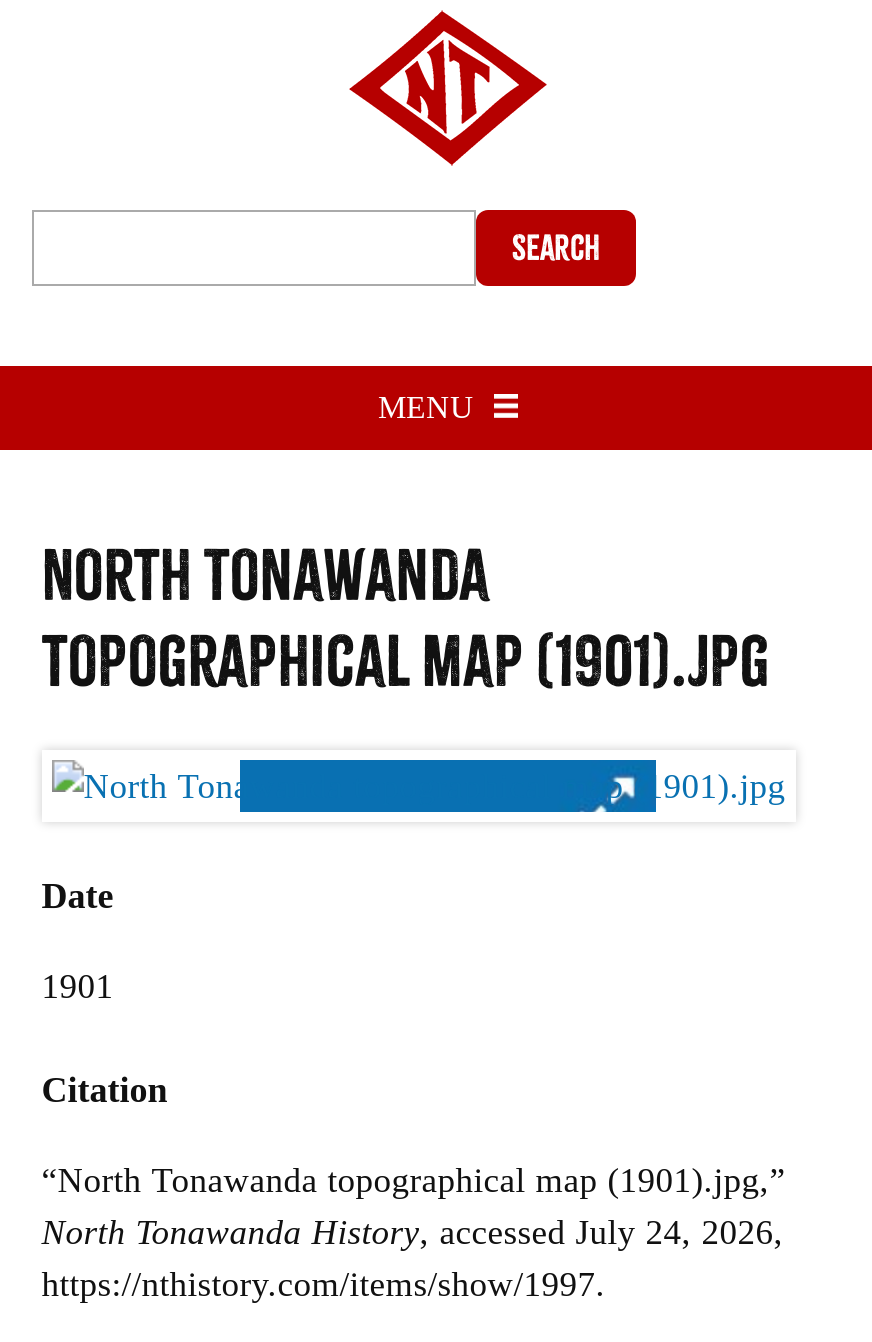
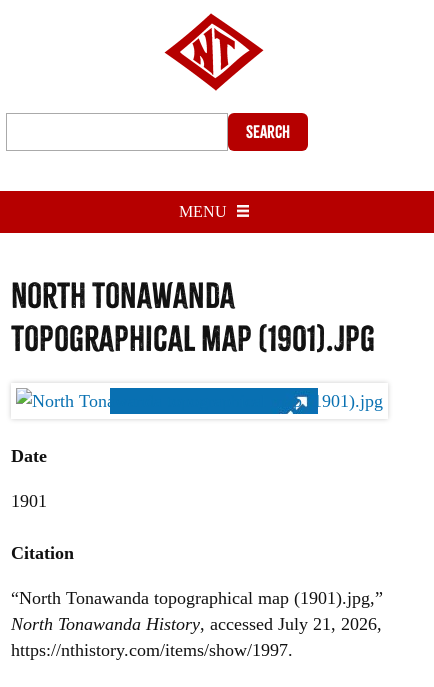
- North Tonawanda History, accessed July 24, 2026,
+ North Tonawanda History, accessed July 21, 2026,
